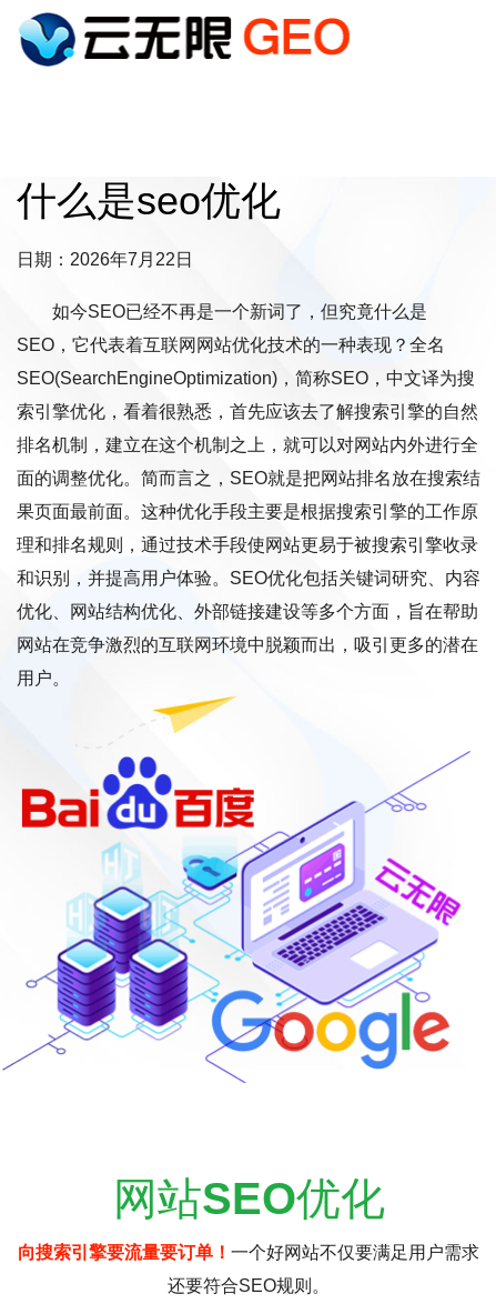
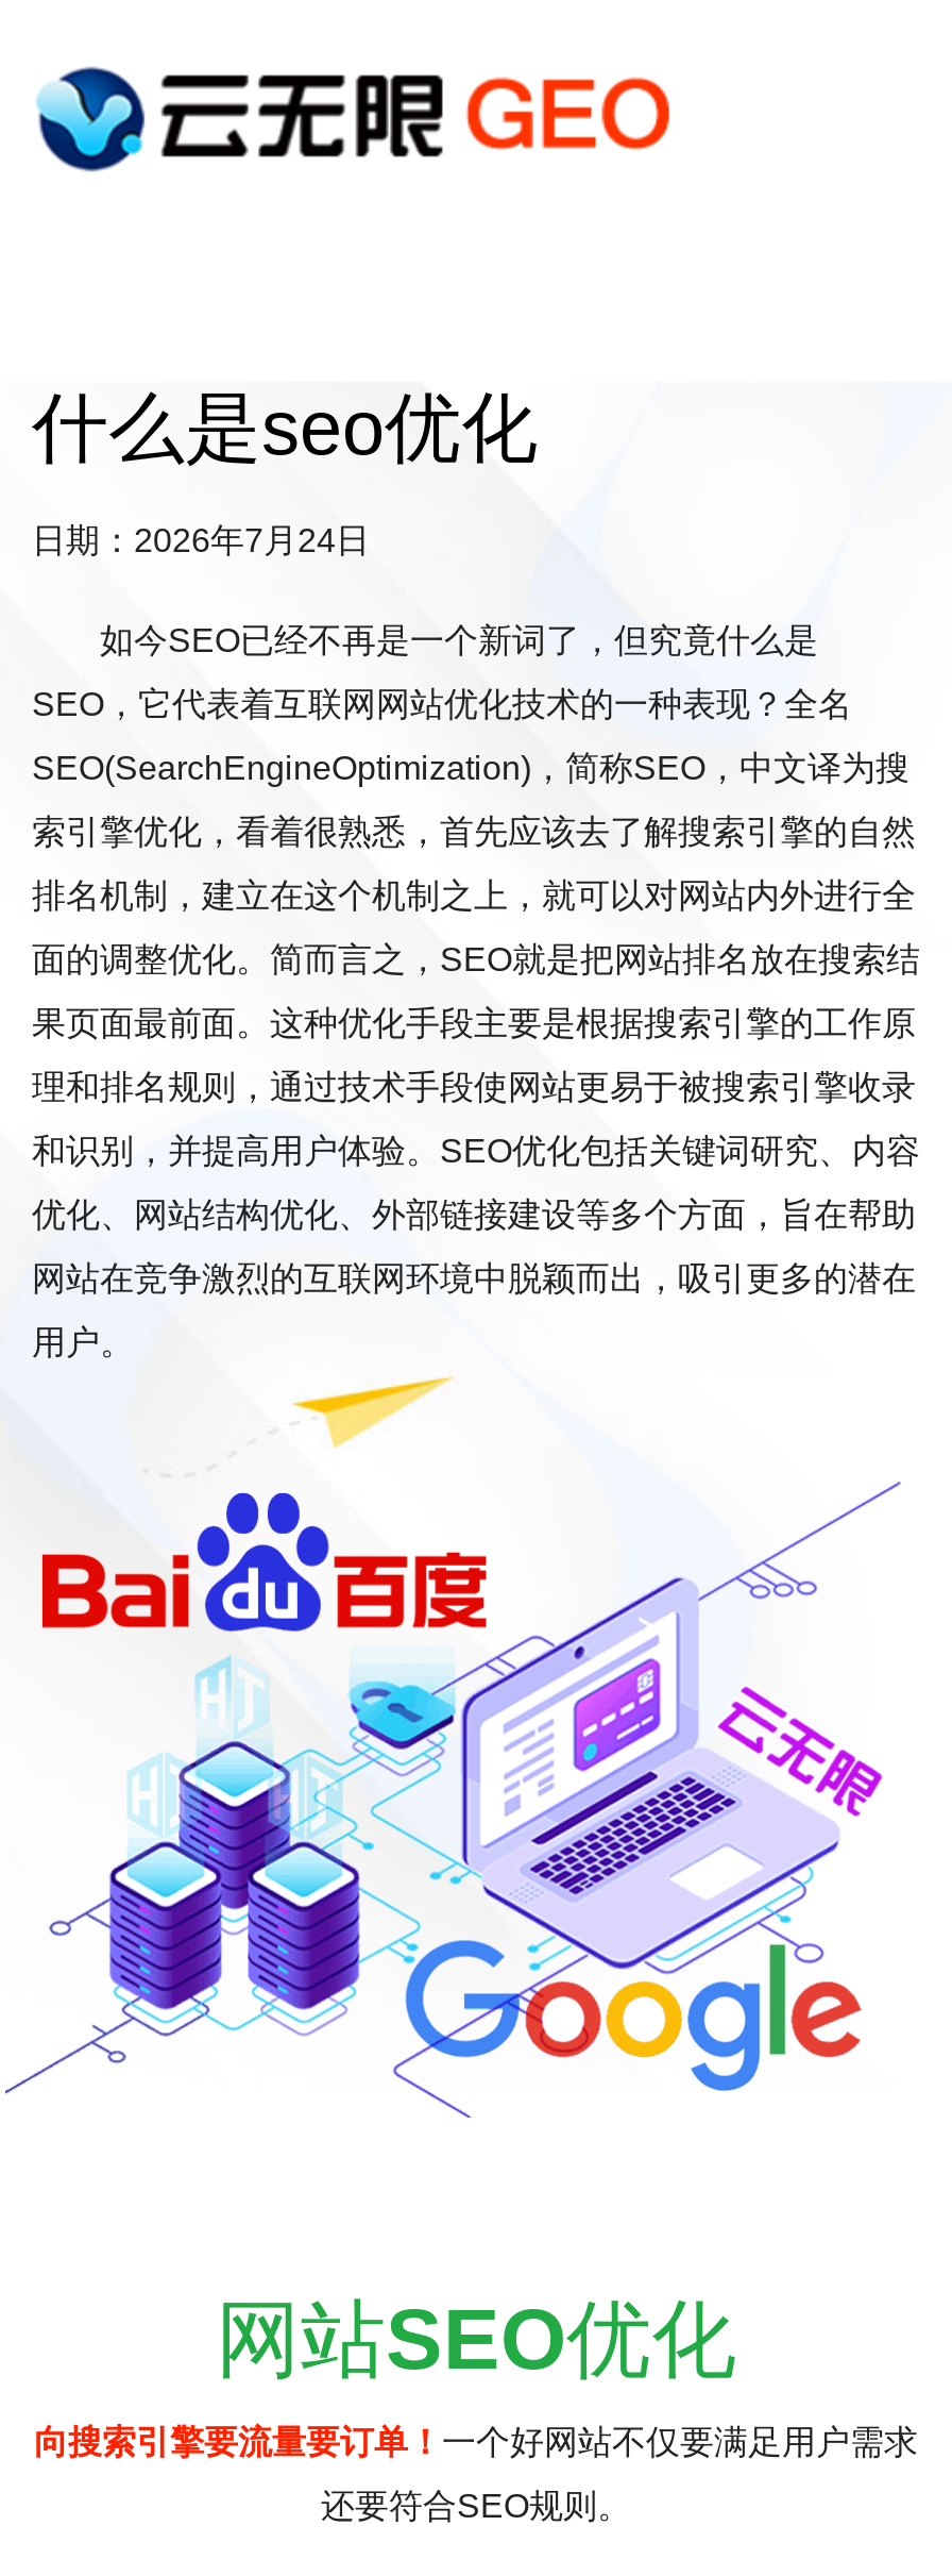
- 日期：2026年7月22日
+ 日期：2026年7月24日
